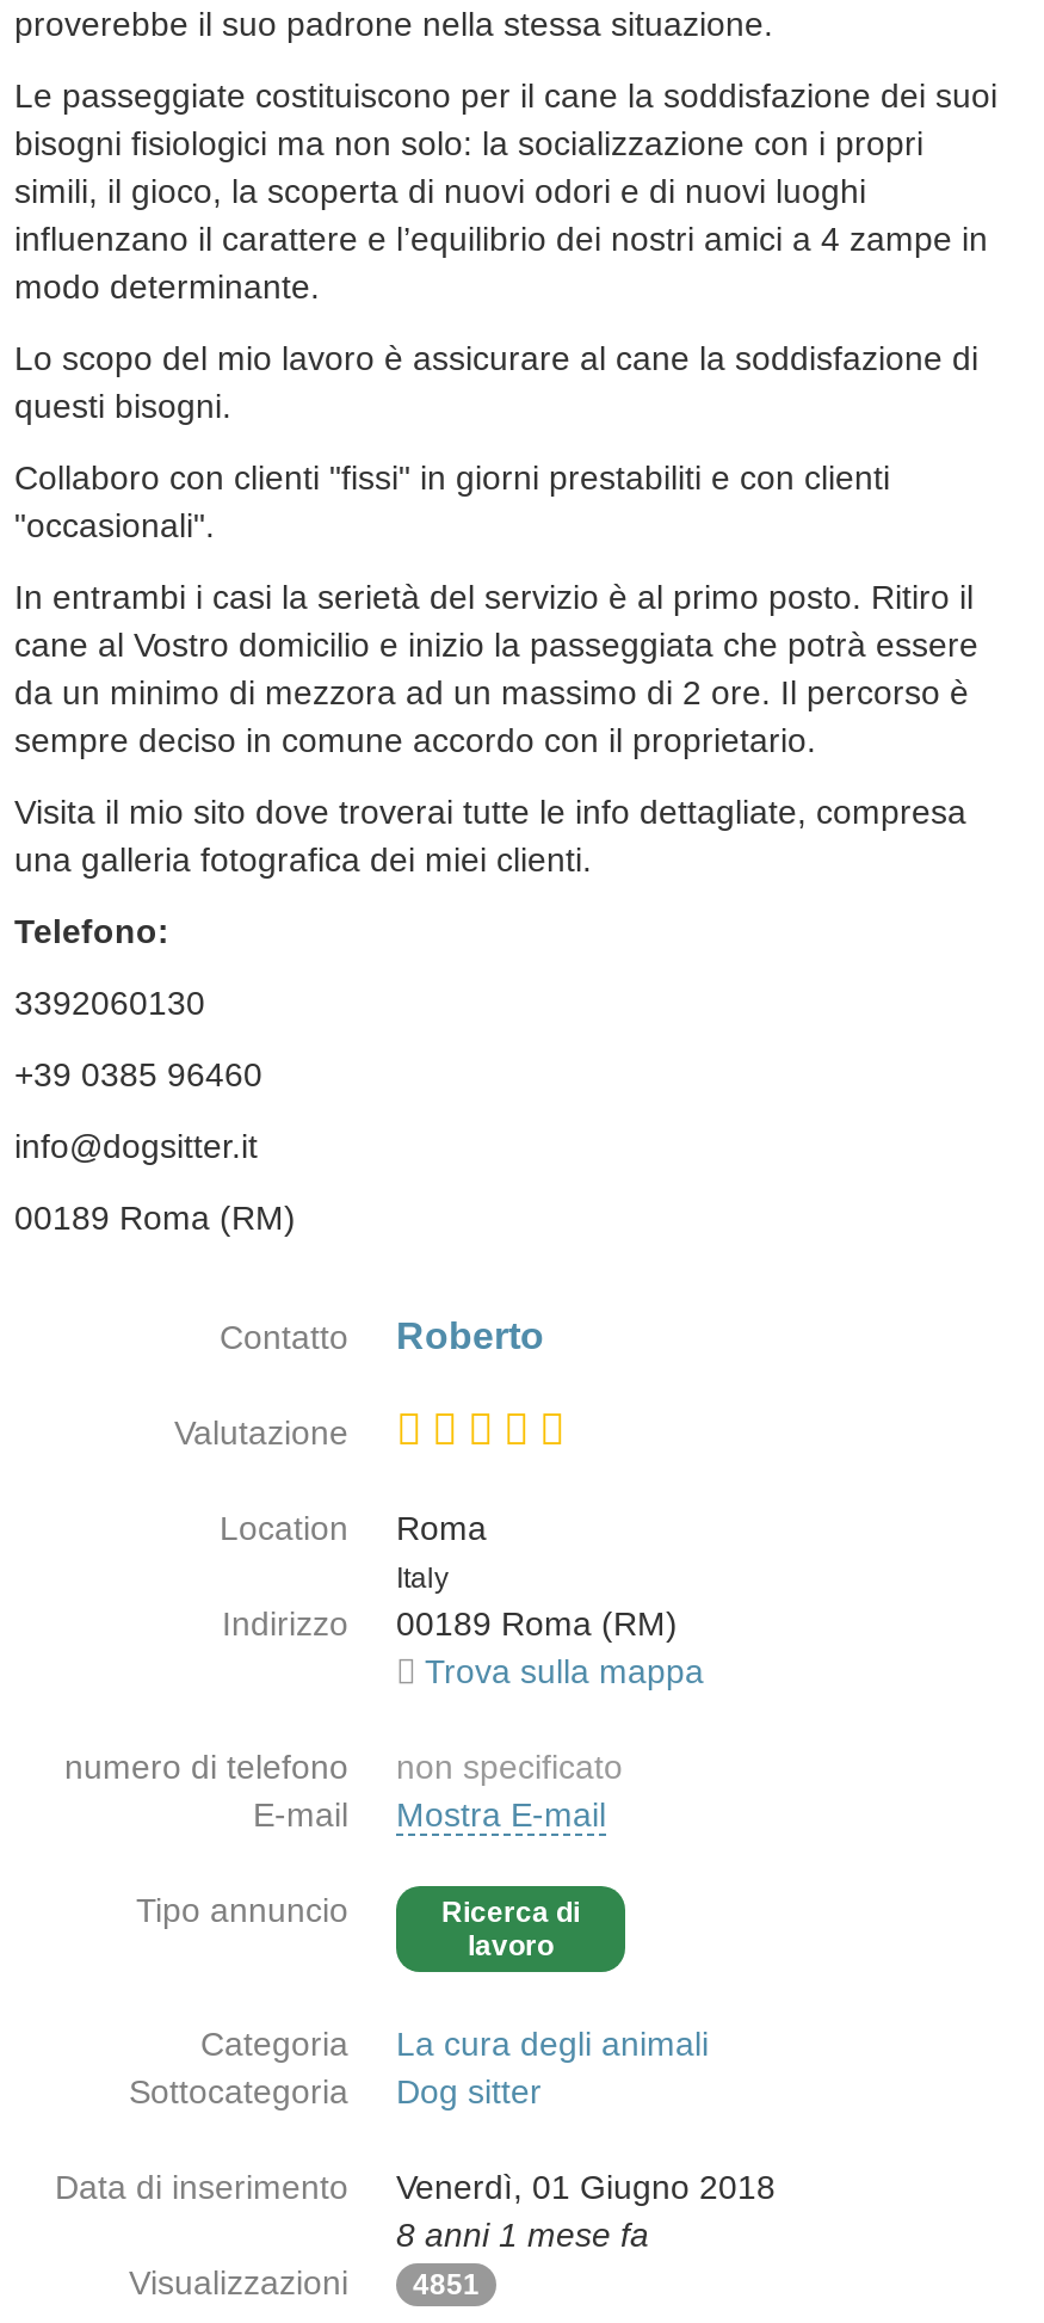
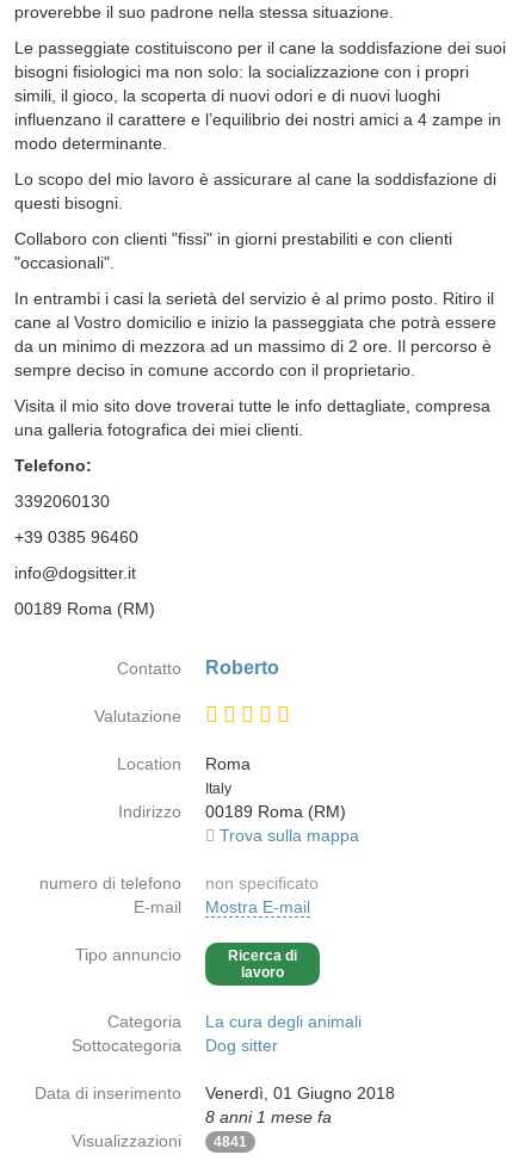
- Visualizzazioni 4851
+ Visualizzazioni 4841
